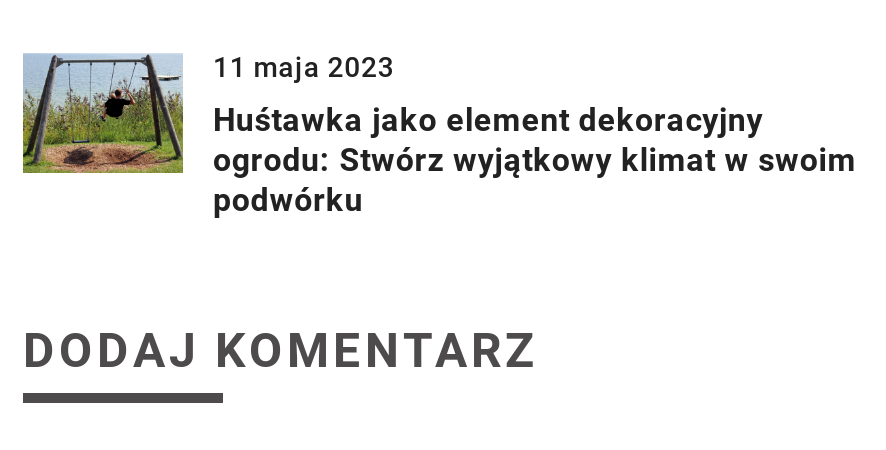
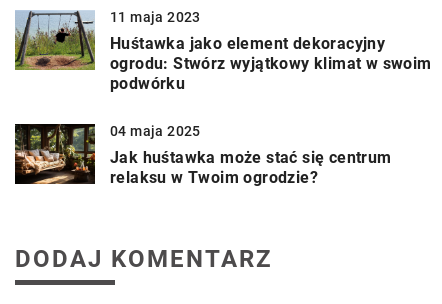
+ [image]
+ 04 maja 2025
+ Jak huśtawka może stać się centrum
+ relaksu w Twoim ogrodzie?
